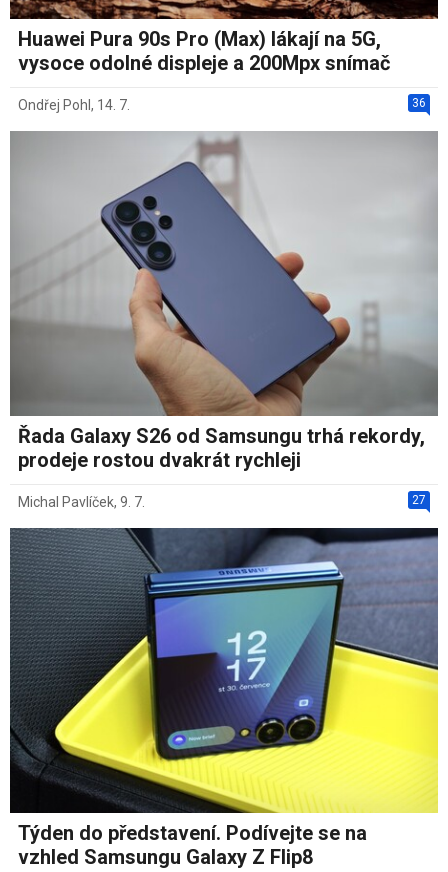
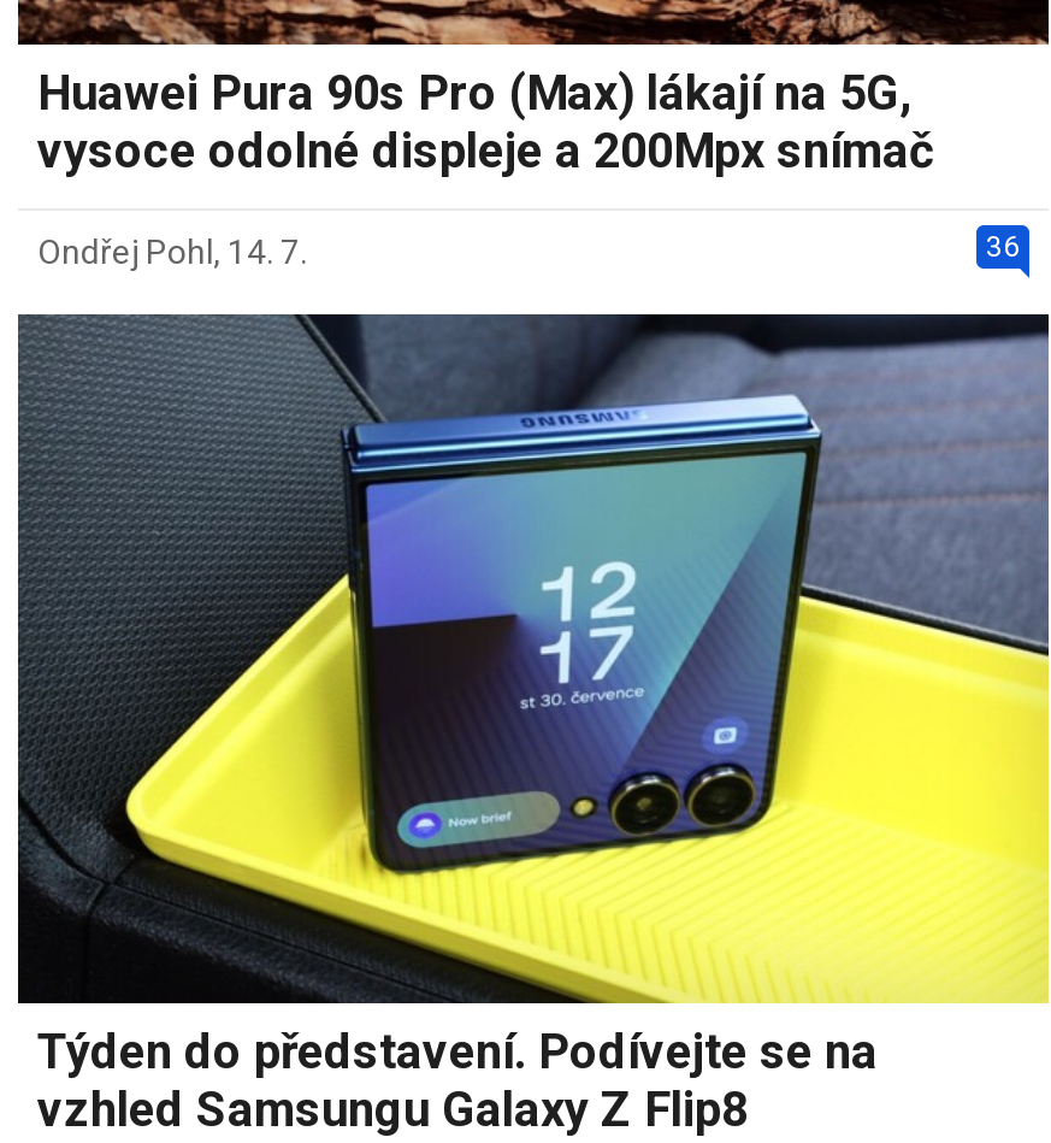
- [image]
- Řada Galaxy S26 od Samsungu trhá rekordy,
- prodeje rostou dvakrát rychleji
- 27
- Michal Pavlíček, 9. 7.
